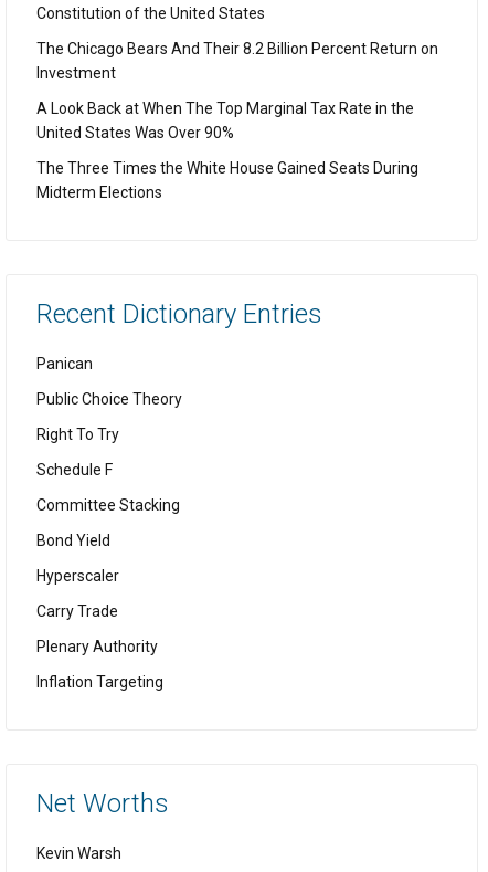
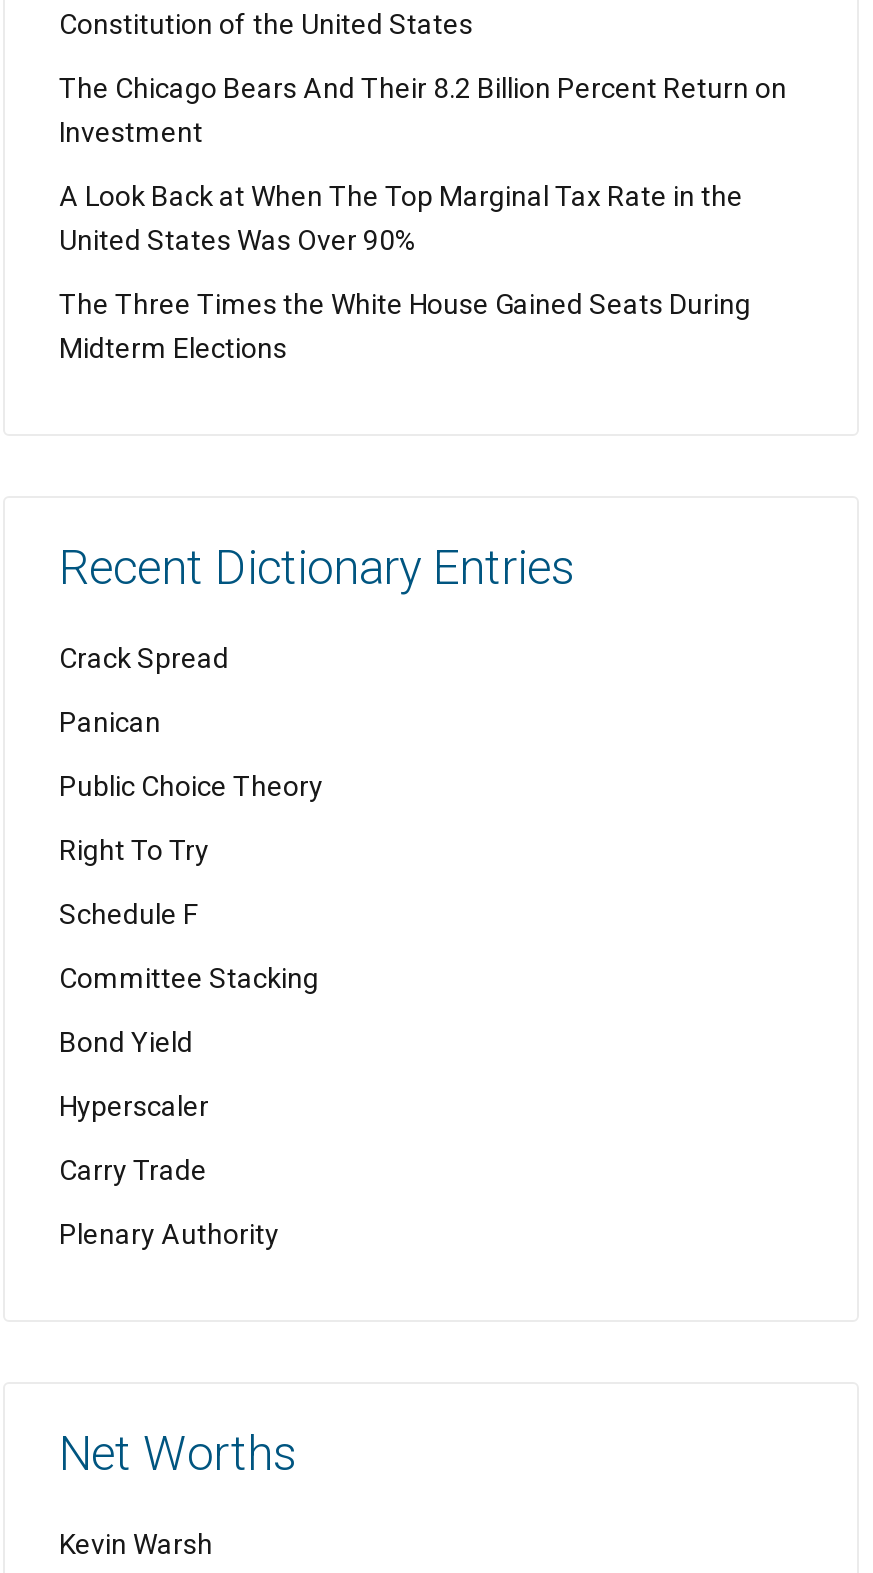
+ Crack Spread

moved down: Panican | Public Choice Theory | Right To Try | ... | Carry Trade | Plenary Authority

- Inflation Targeting
